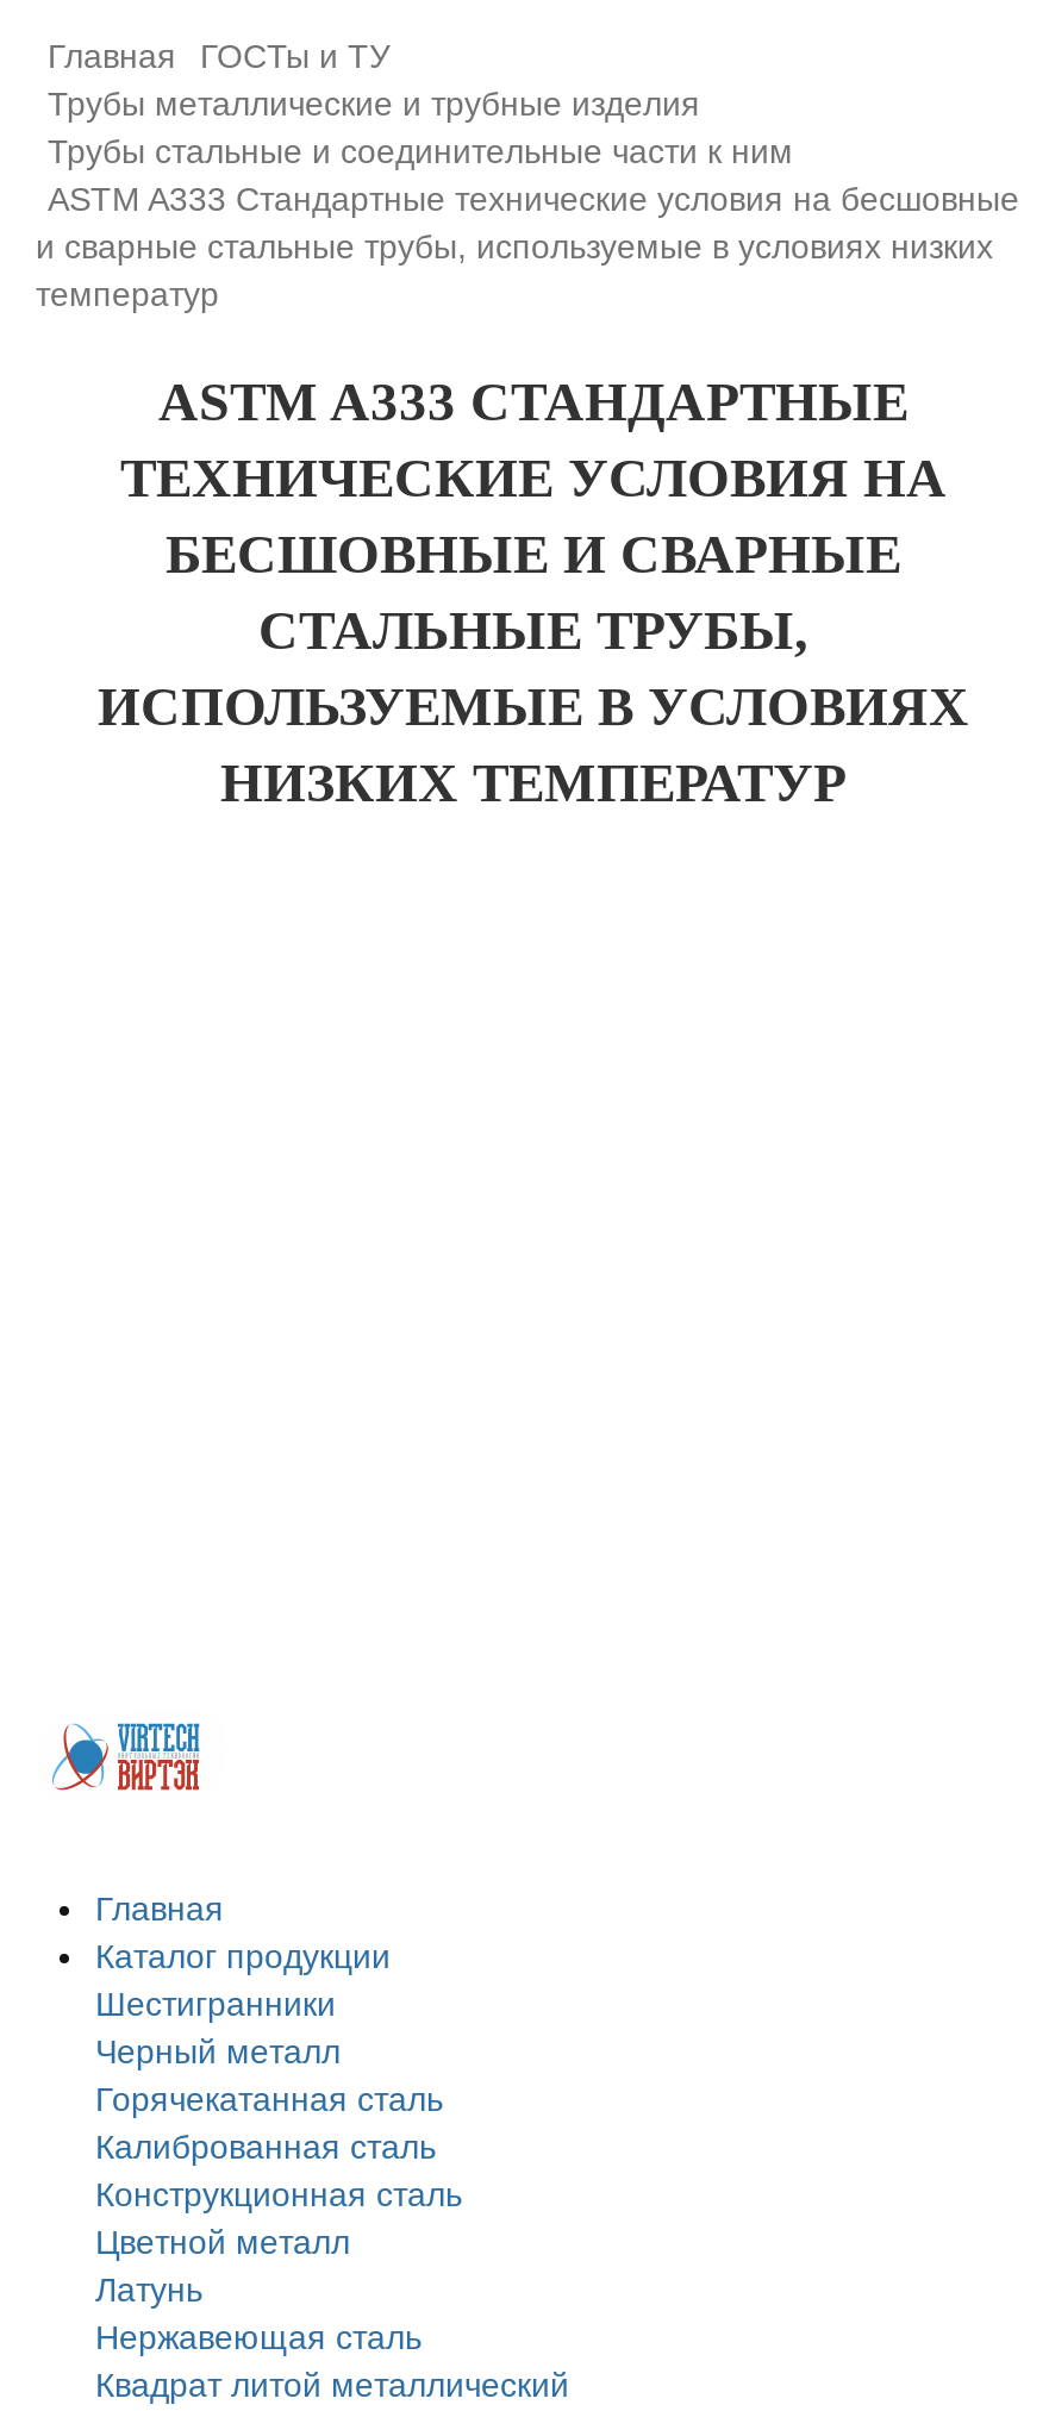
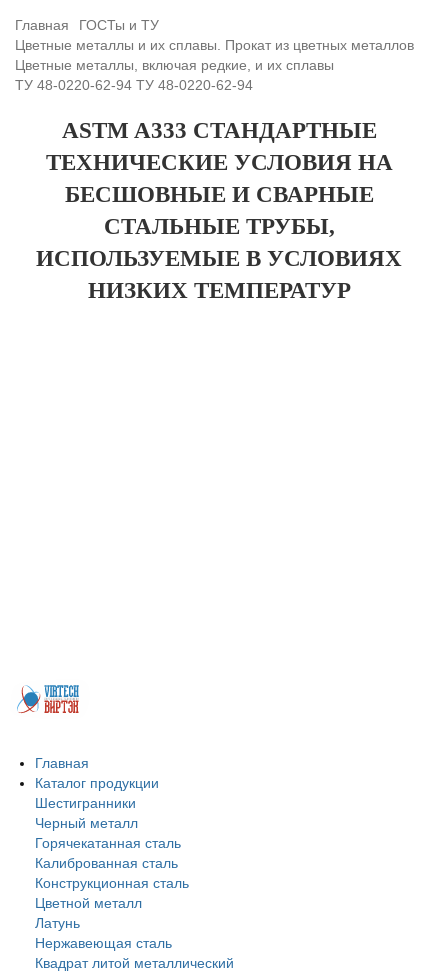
- Трубы металлические и трубные изделия
- Трубы стальные и соединительные части к ним
- ASTM A333 Стандартные технические условия на бесшовные
- и сварные стальные трубы, используемые в условиях низких
- температур
+ Цветные металлы и их сплавы. Прокат из цветных металлов
+ Цветные металлы, включая редкие, и их сплавы
+ ТУ 48-0220-62-94 ТУ 48-0220-62-94
